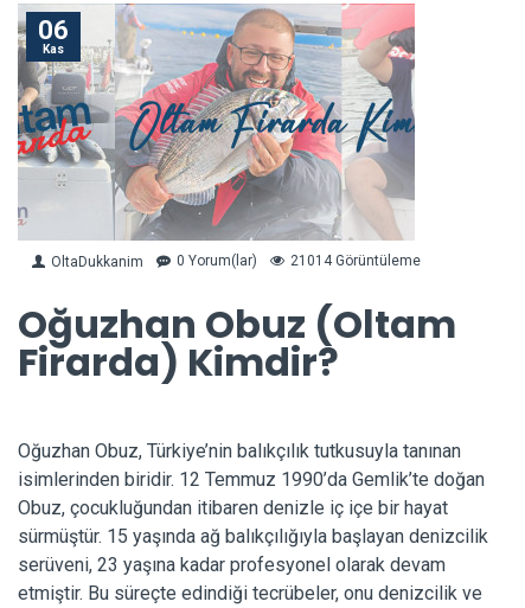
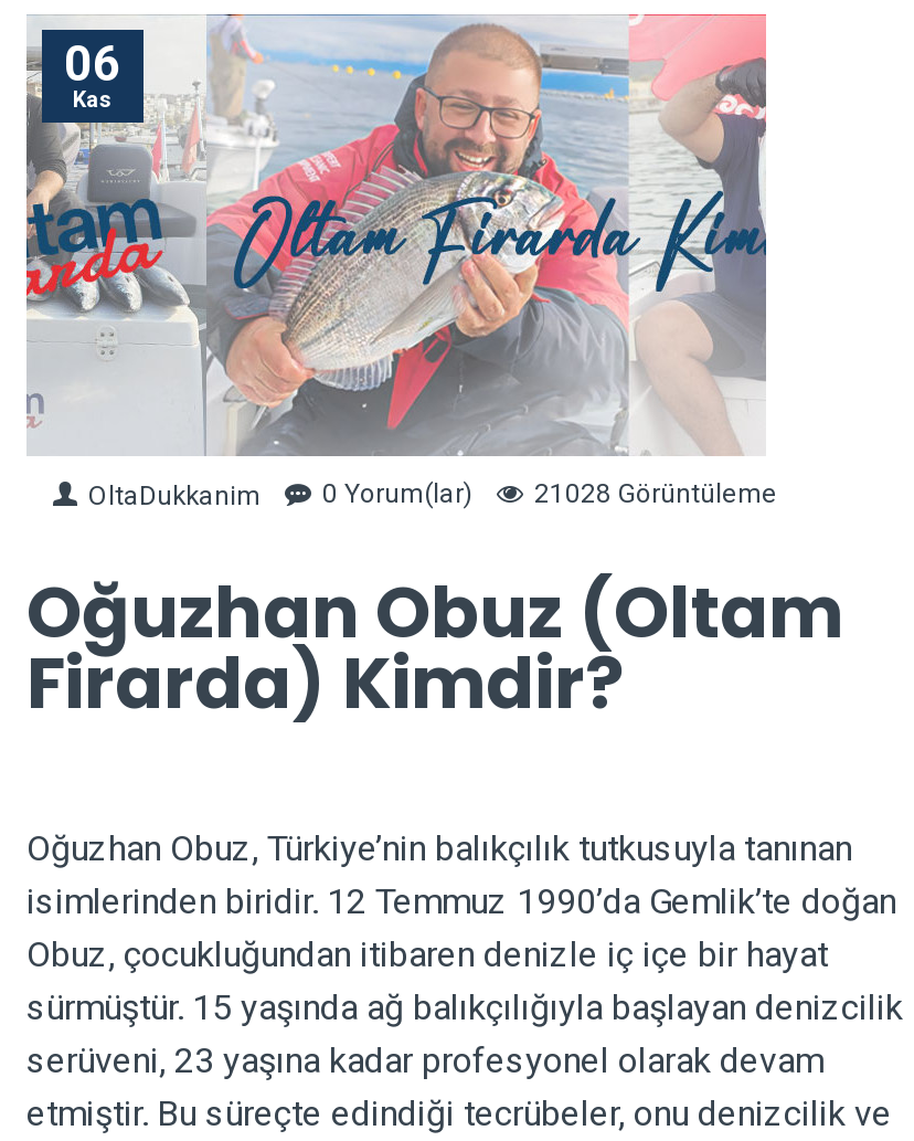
- OltaDukkanim 0 Yorum(lar) 21014 Görüntüleme
+ OltaDukkanim 0 Yorum(lar) 21028 Görüntüleme
